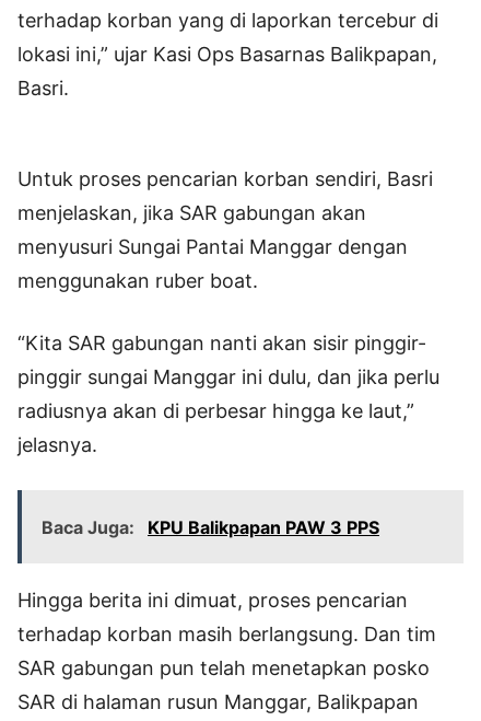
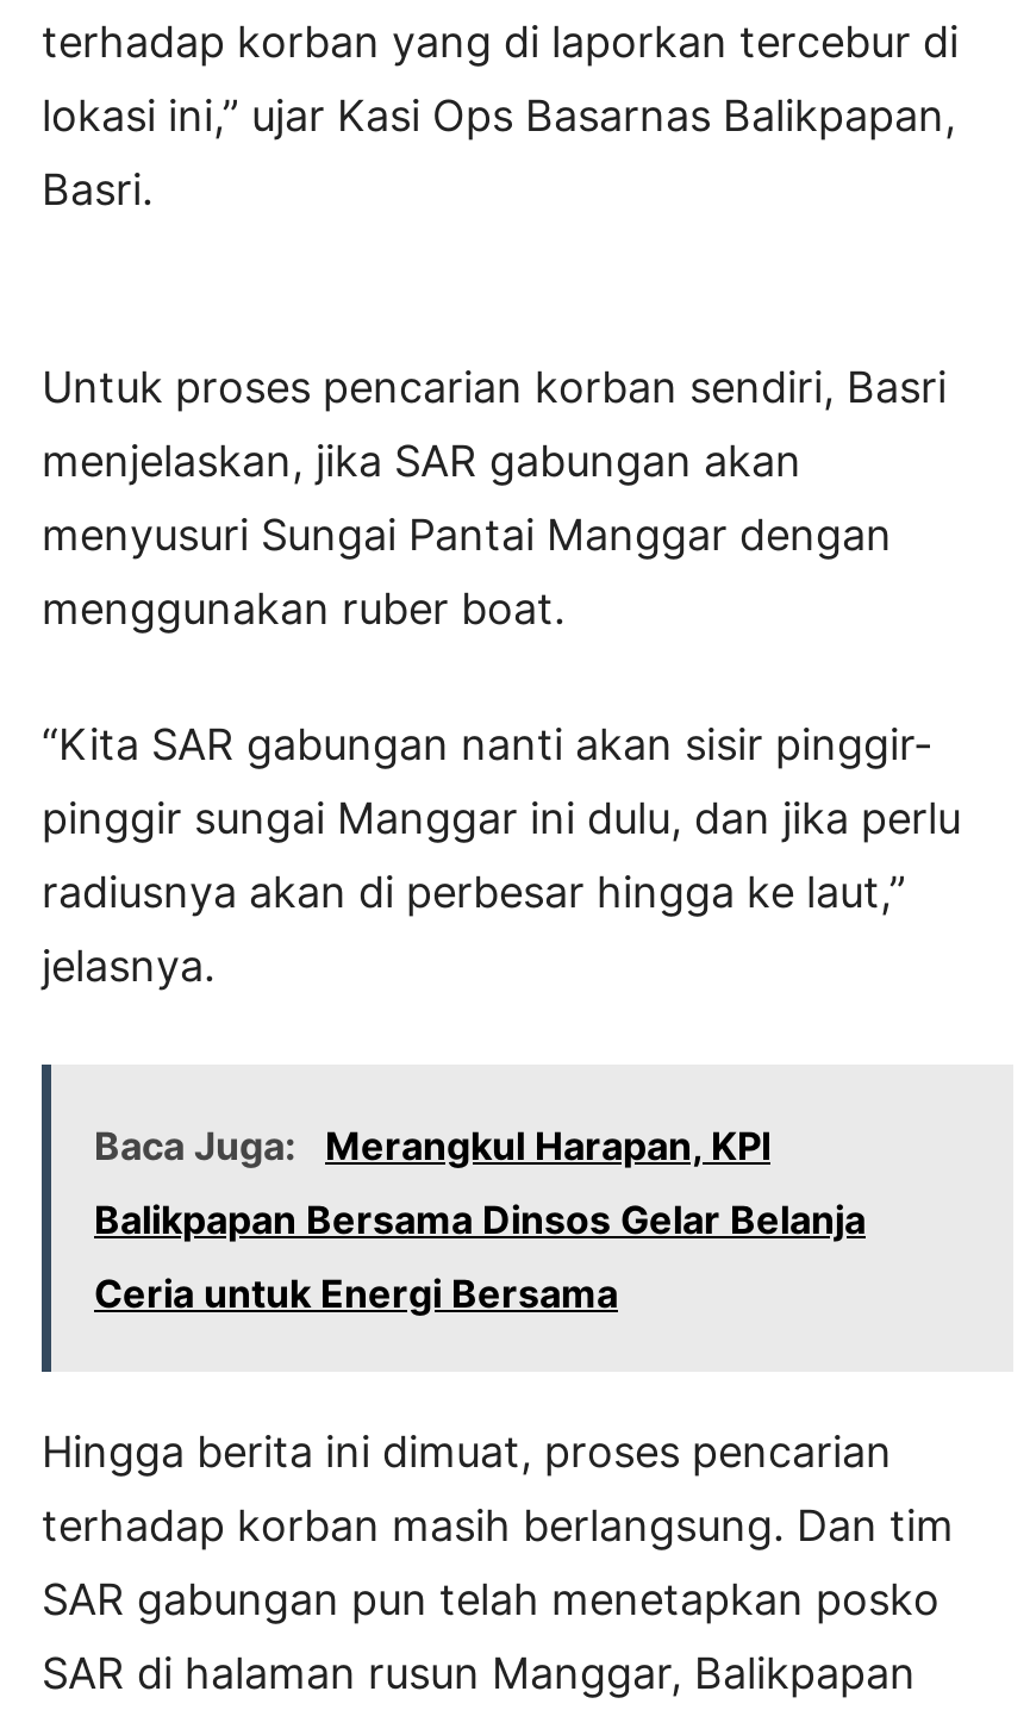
- Baca Juga: KPU Balikpapan PAW 3 PPS
+ Baca Juga: Merangkul Harapan, KPI
+ Balikpapan Bersama Dinsos Gelar Belanja
+ Ceria untuk Energi Bersama
